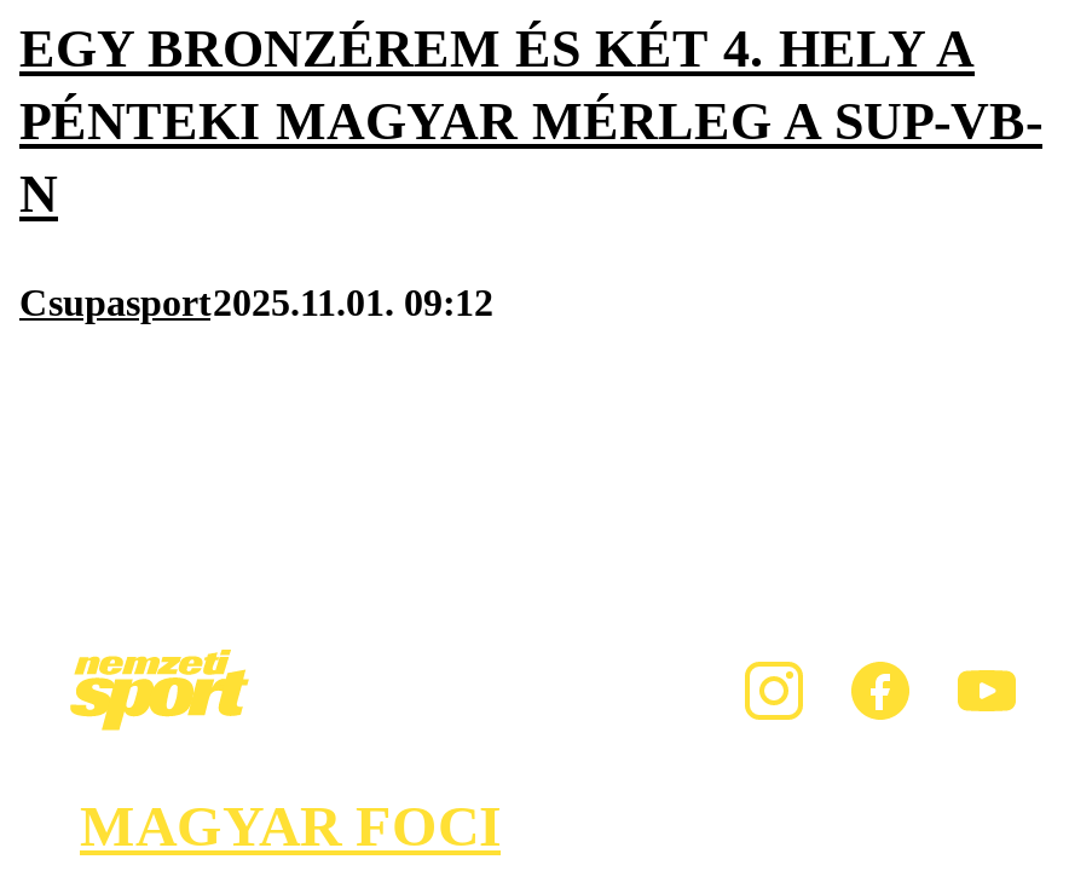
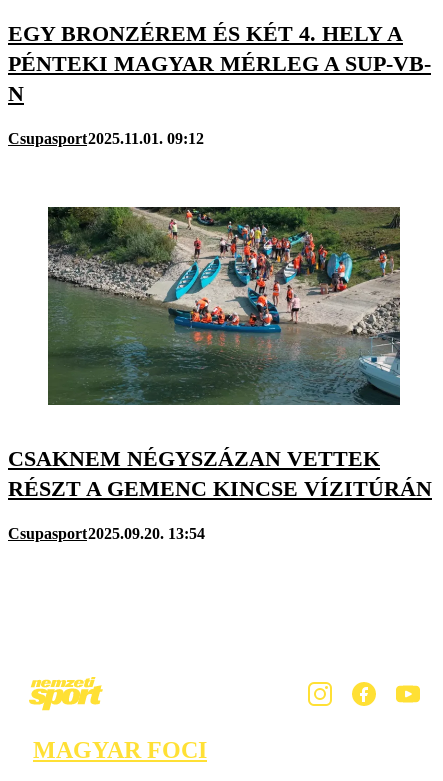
+ [image]
+ CSAKNEM NÉGYSZÁZAN VETTEK
+ RÉSZT A GEMENC KINCSE VÍZITÚRÁN
+ Csupasport2025.09.20. 13:54
